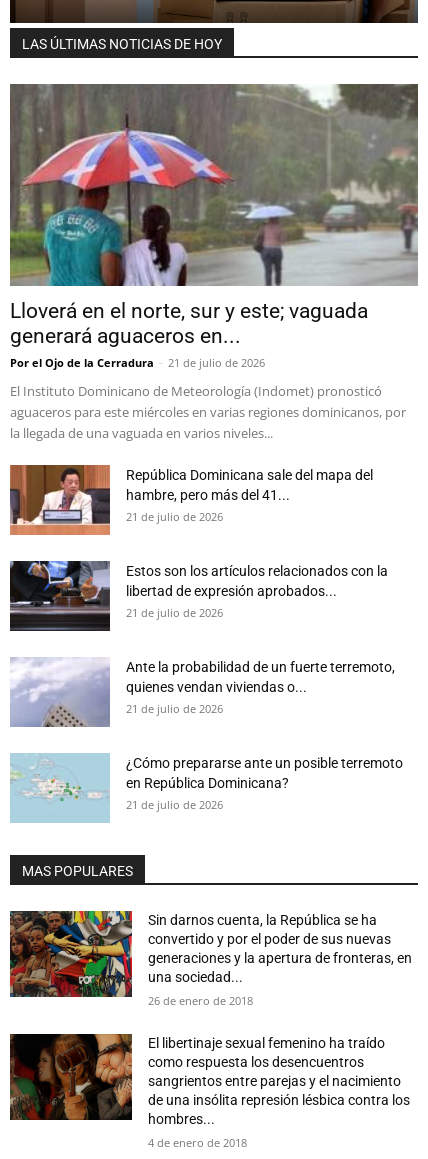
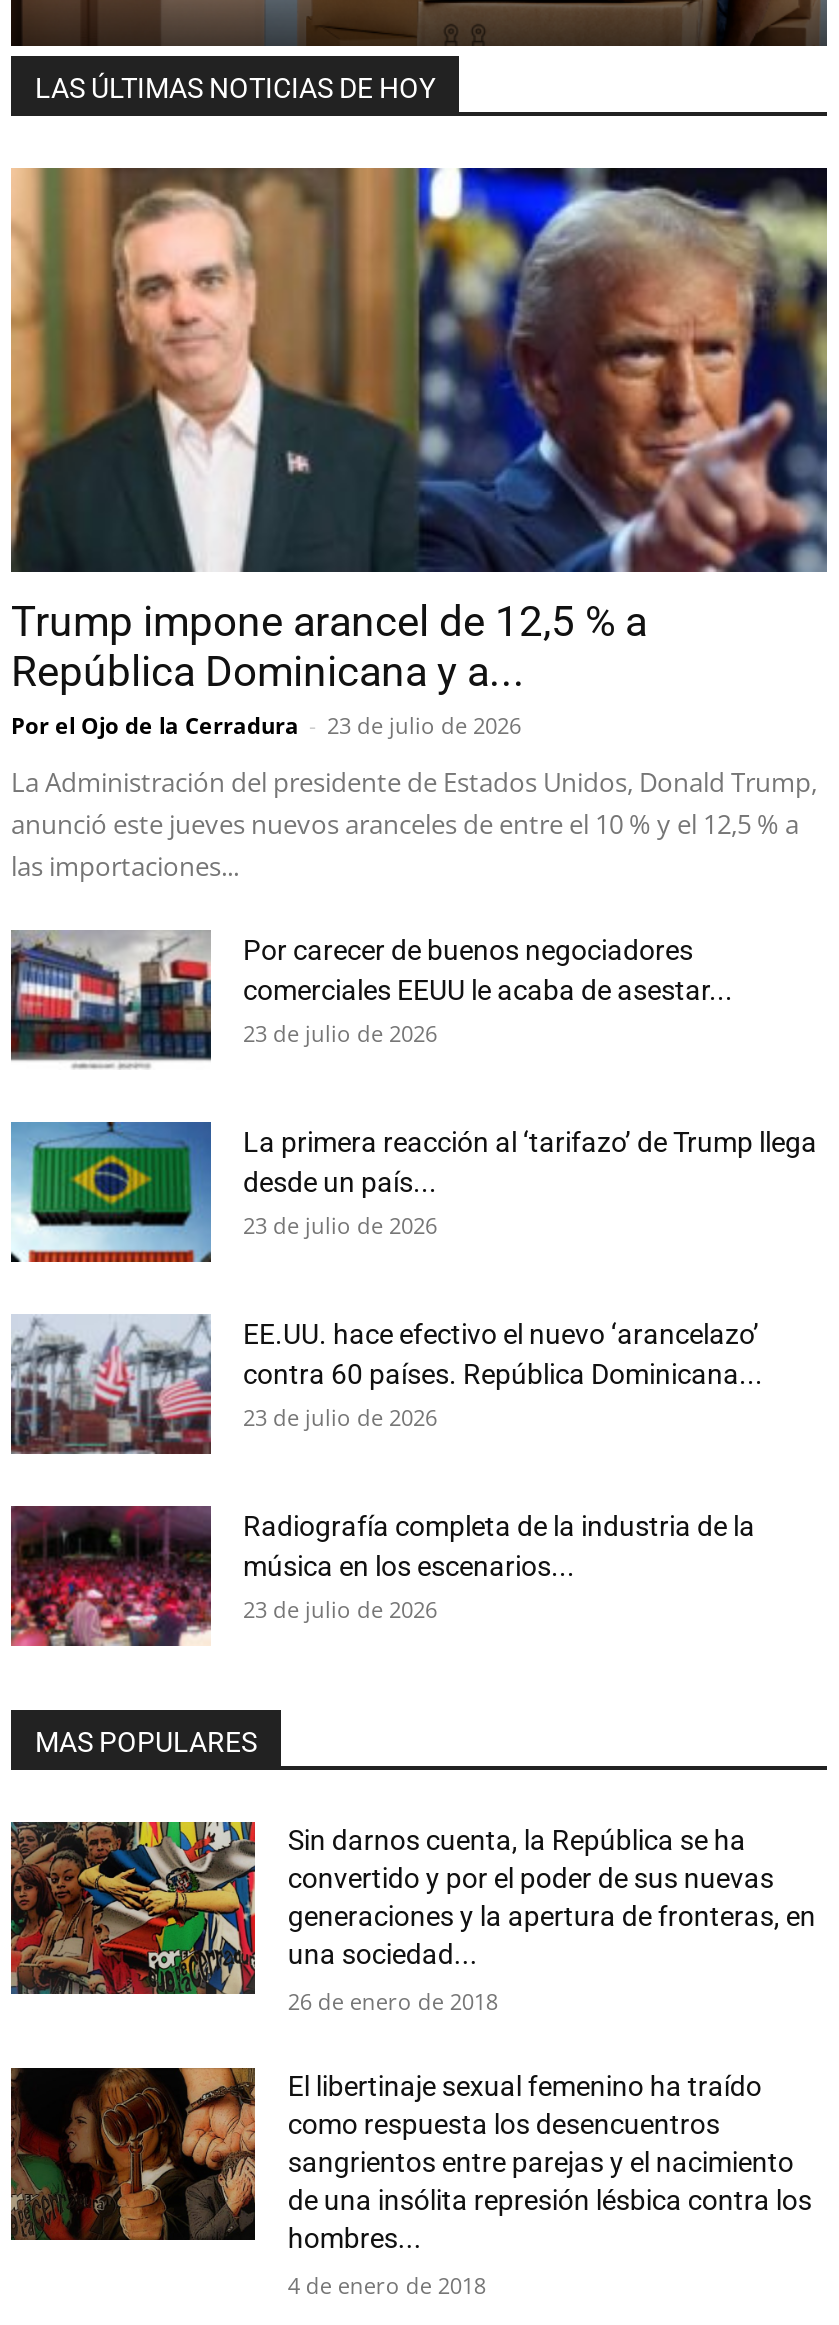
- [image]
- Lloverá en el norte, sur y este; vaguada
- generará aguaceros en...
- Por el Ojo de la Cerradura - 21 de julio de 2026
+ [image]
+ Trump impone arancel de 12,5 % a
+ República Dominicana y a...
+ Por el Ojo de la Cerradura - 23 de julio de 2026

- El Instituto Dominicano de Meteorología (Indomet) pronosticó
- aguaceros para este miércoles en varias regiones dominicanos, por
- la llegada de una vaguada en varios niveles...
+ La Administración del presidente de Estados Unidos, Donald Trump,
+ anunció este jueves nuevos aranceles de entre el 10 % y el 12,5 % a
+ las importaciones...

- [image]
- República Dominicana sale del mapa del
- hambre, pero más del 41...
- 21 de julio de 2026
+ [image]
+ Por carecer de buenos negociadores
+ comerciales EEUU le acaba de asestar...
+ 23 de julio de 2026

- [image]
- Estos son los artículos relacionados con la
- libertad de expresión aprobados...
- 21 de julio de 2026
+ [image]
+ La primera reacción al ‘tarifazo’ de Trump llega
+ desde un país...
+ 23 de julio de 2026

- [image]
- Ante la probabilidad de un fuerte terremoto,
- quienes vendan viviendas o...
- 21 de julio de 2026
+ [image]
+ EE.UU. hace efectivo el nuevo ‘arancelazo’
+ contra 60 países. República Dominicana...
+ 23 de julio de 2026

- [image]
- ¿Cómo prepararse ante un posible terremoto
- en República Dominicana?
- 21 de julio de 2026
+ [image]
+ Radiografía completa de la industria de la
+ música en los escenarios...
+ 23 de julio de 2026
